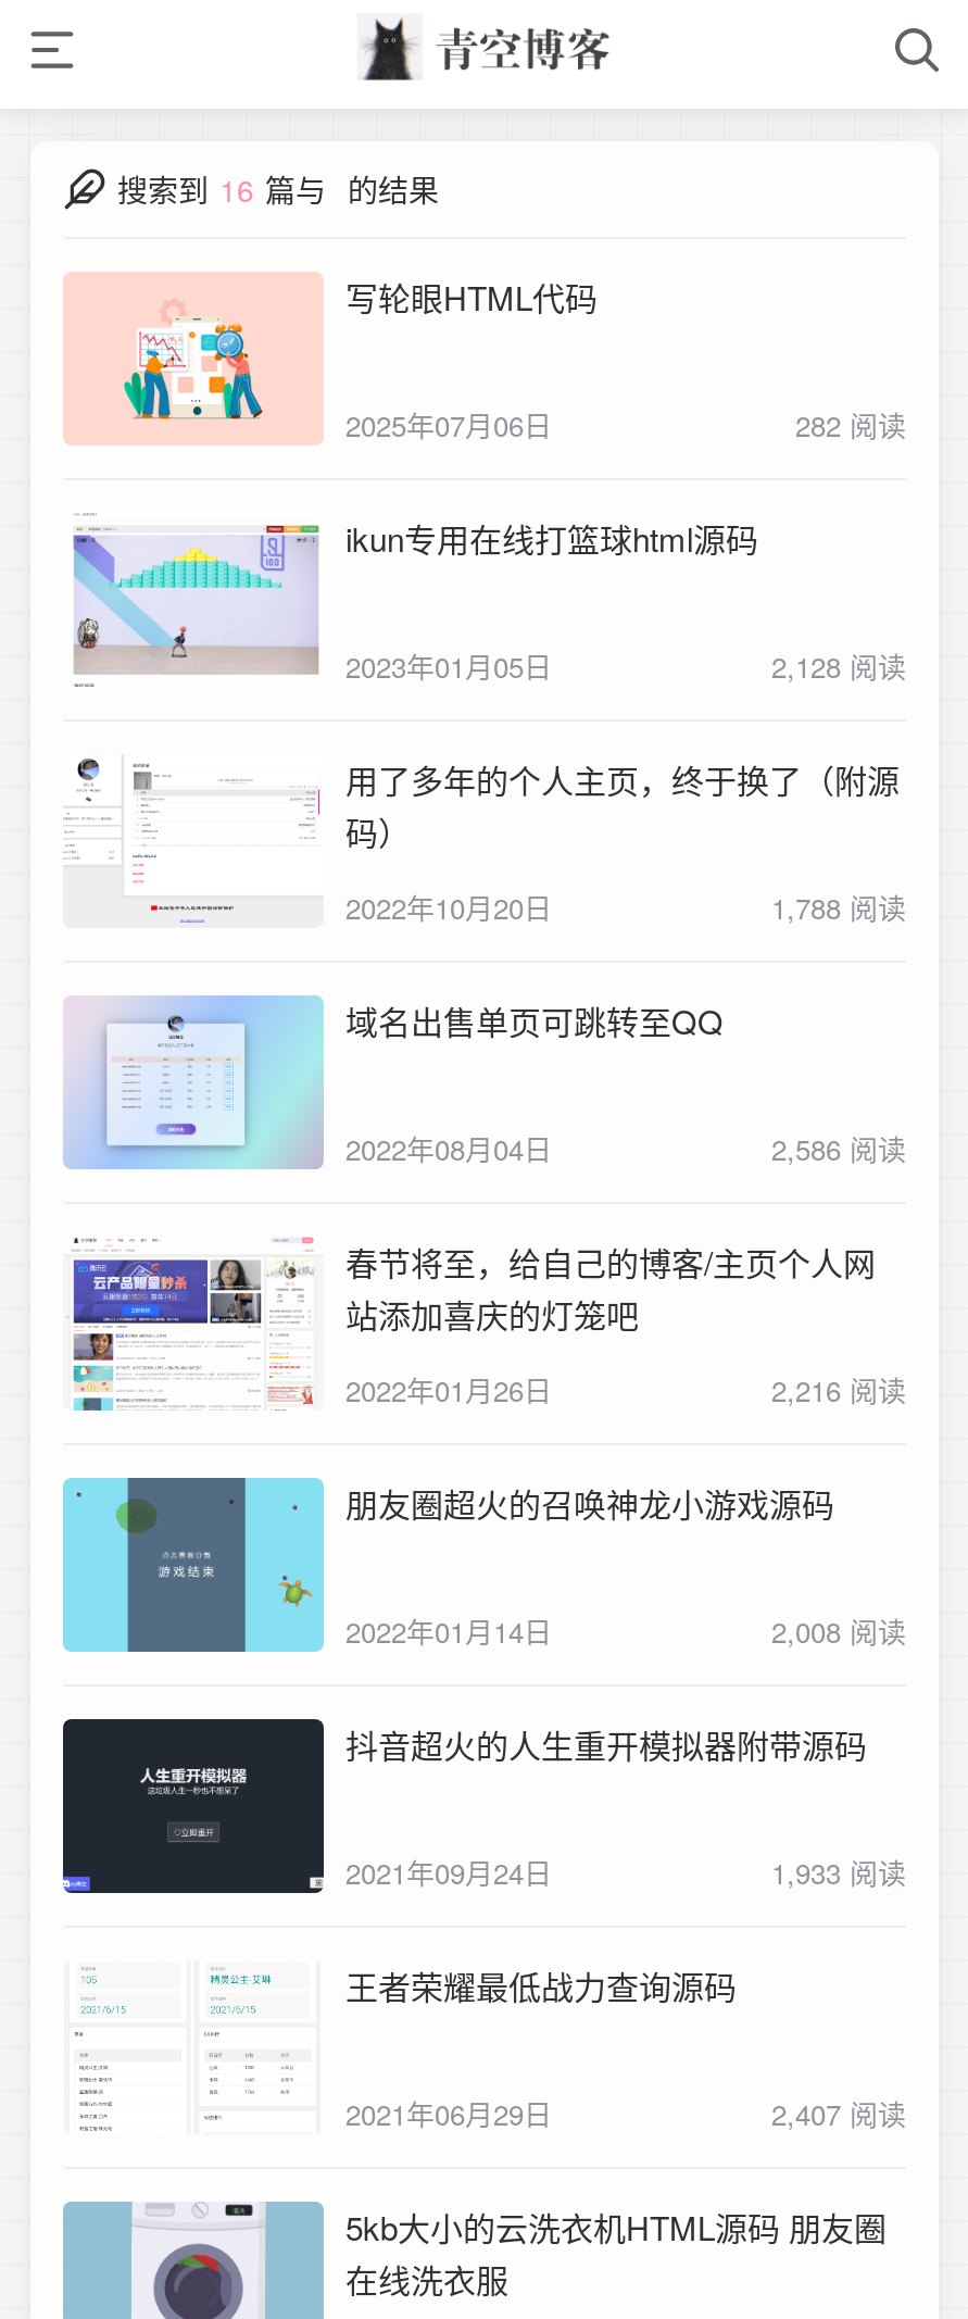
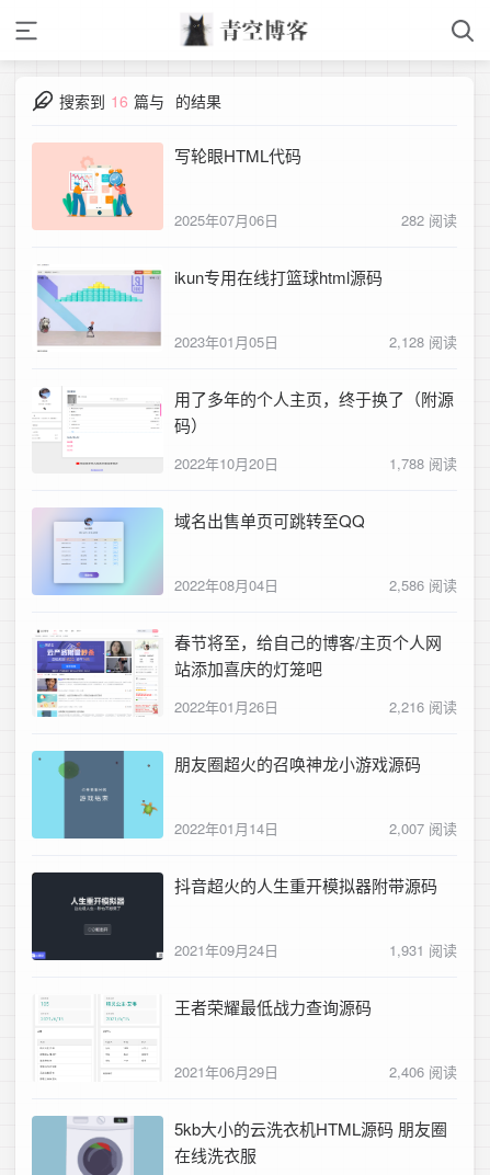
- 2,008 阅读
+ 2,007 阅读

- 1,933 阅读
+ 1,931 阅读

- 2,407 阅读
+ 2,406 阅读
